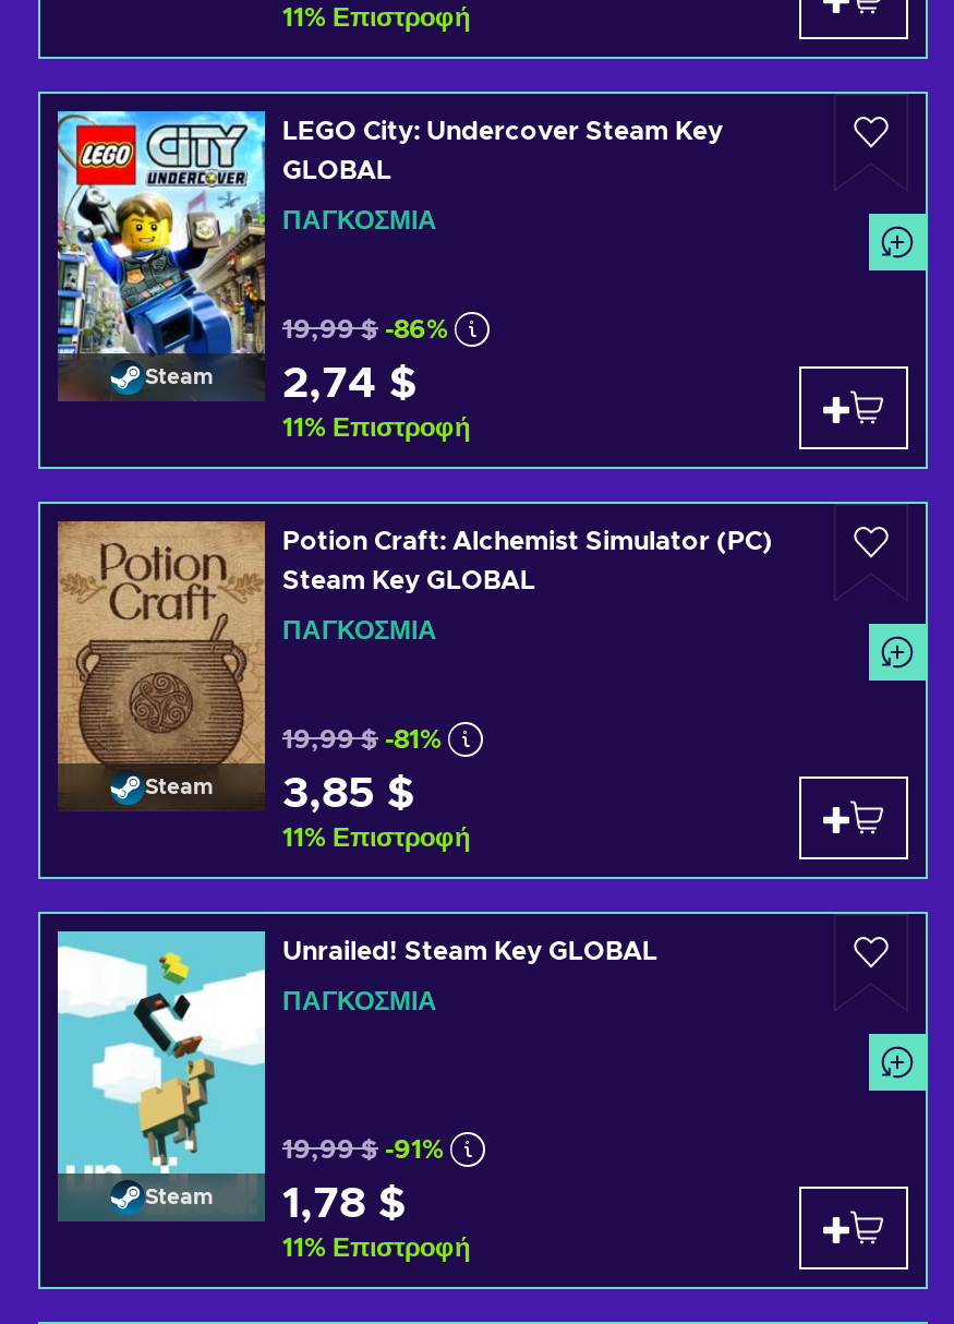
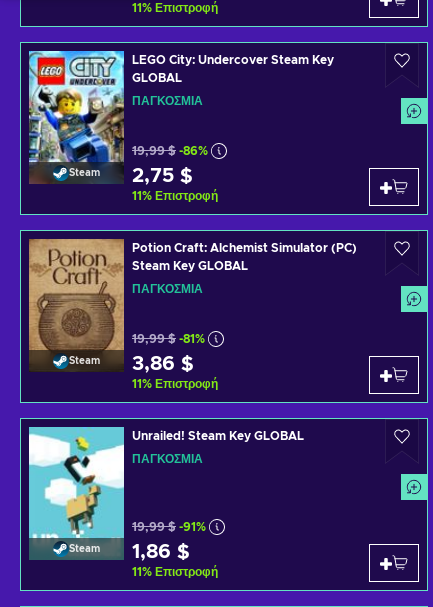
- 2,74 $
+ 2,75 $

- 3,85 $
+ 3,86 $

- 1,78 $
+ 1,86 $
